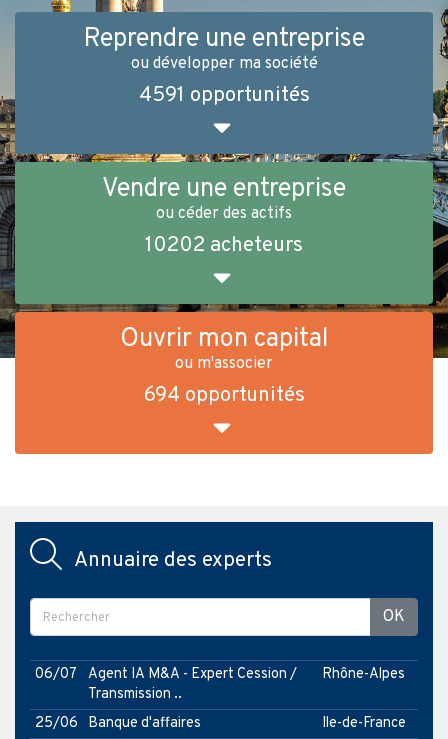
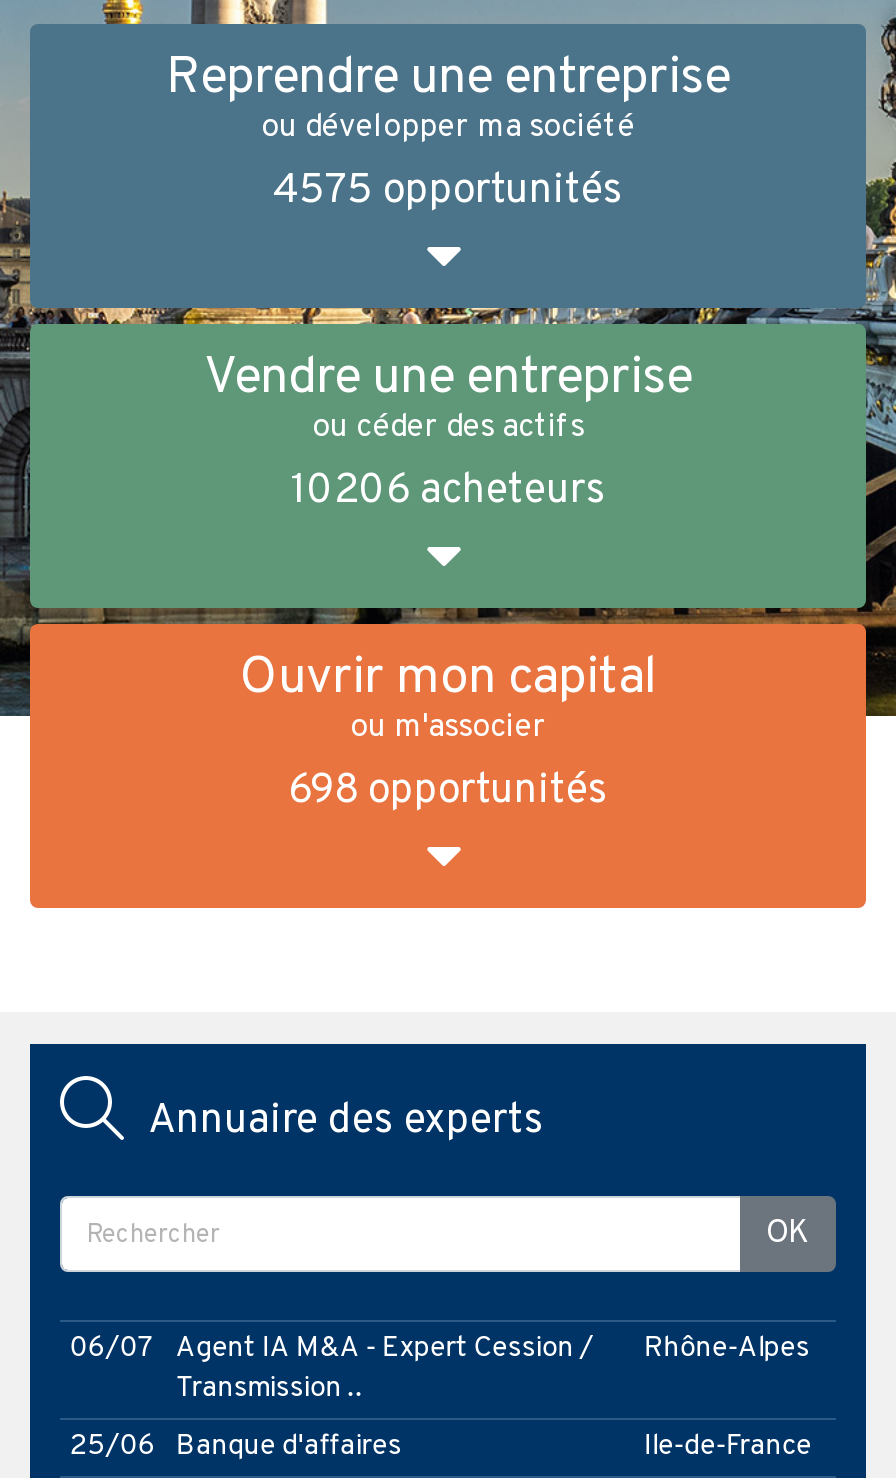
- 4591 opportunités
+ 4575 opportunités

- 10202 acheteurs
+ 10206 acheteurs

- 694 opportunités
+ 698 opportunités
